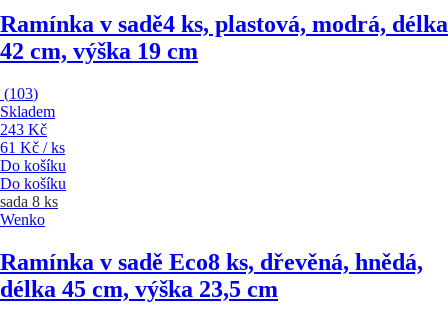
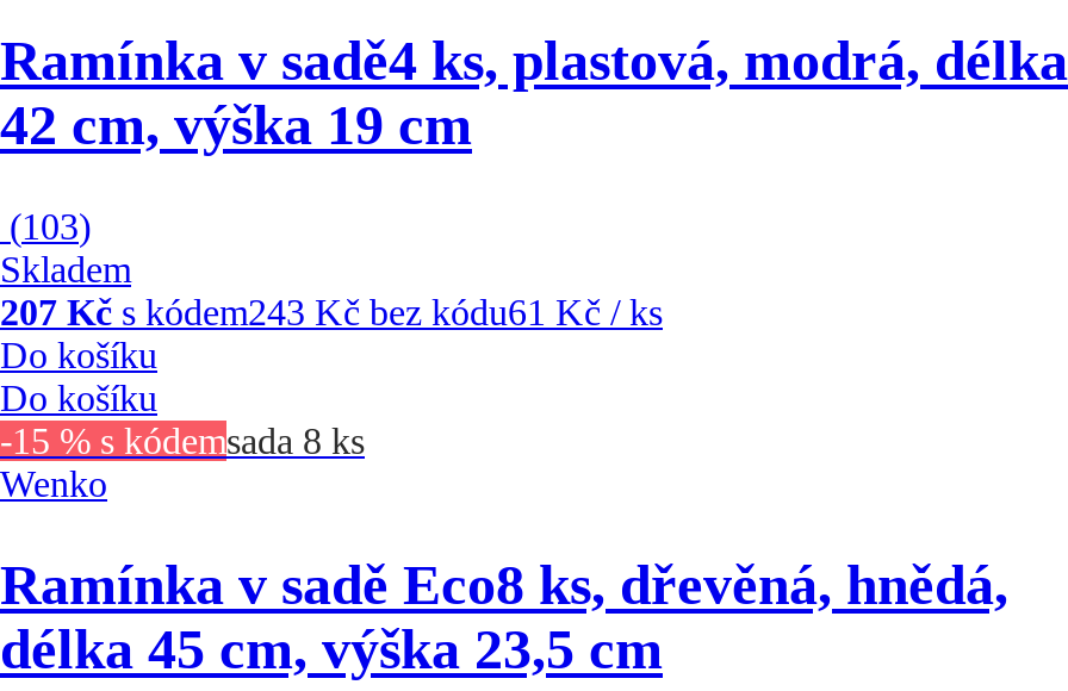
- 243 Kč
- 61 Kč / ks
+ 207 Kč s kódem243 Kč bez kódu61 Kč / ks

- sada 8 ks
+ -15 % s kódemsada 8 ks
